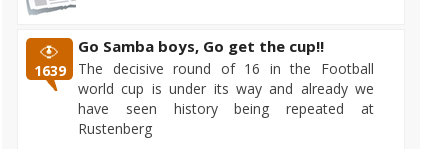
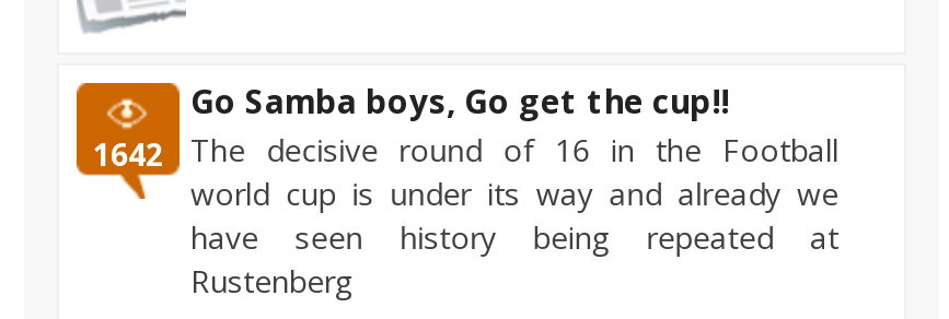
- 1639 The decisive round of 16 in the Football
+ 1642 The decisive round of 16 in the Football
